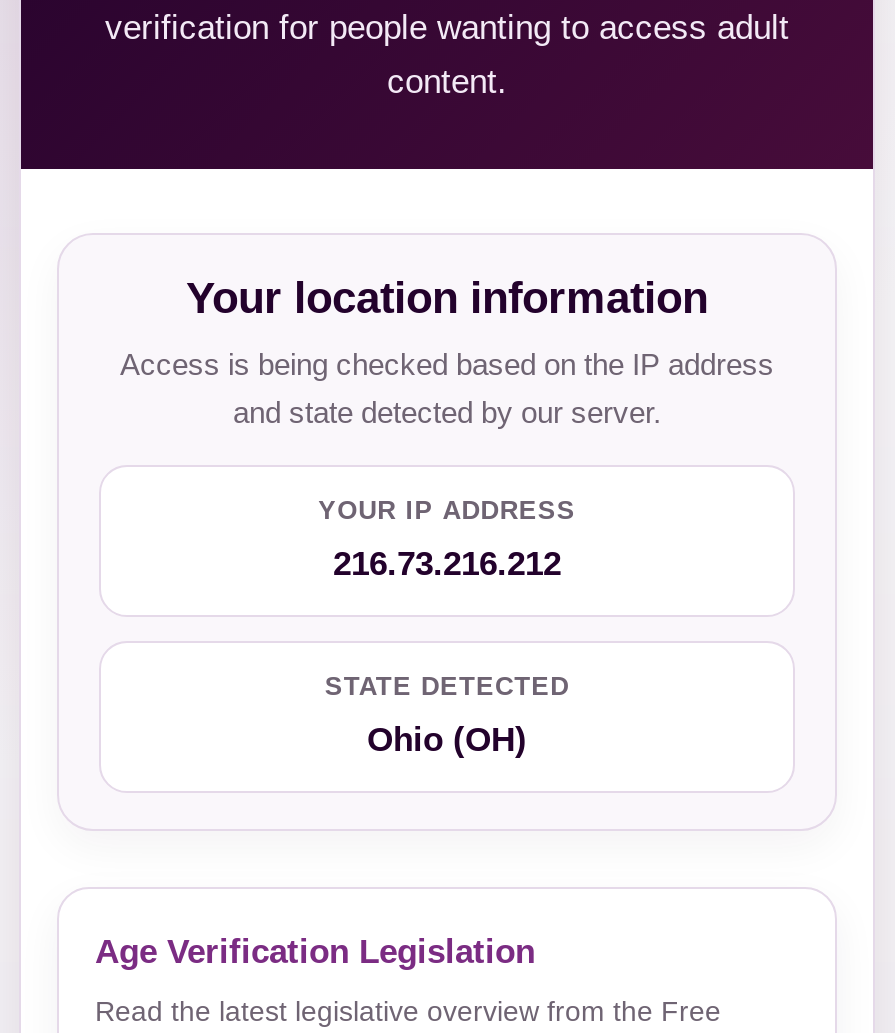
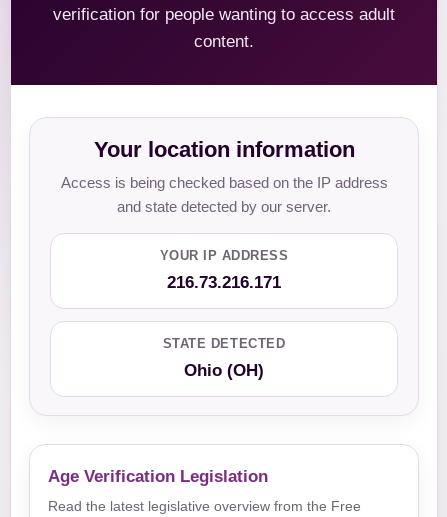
- 216.73.216.212
+ 216.73.216.171
